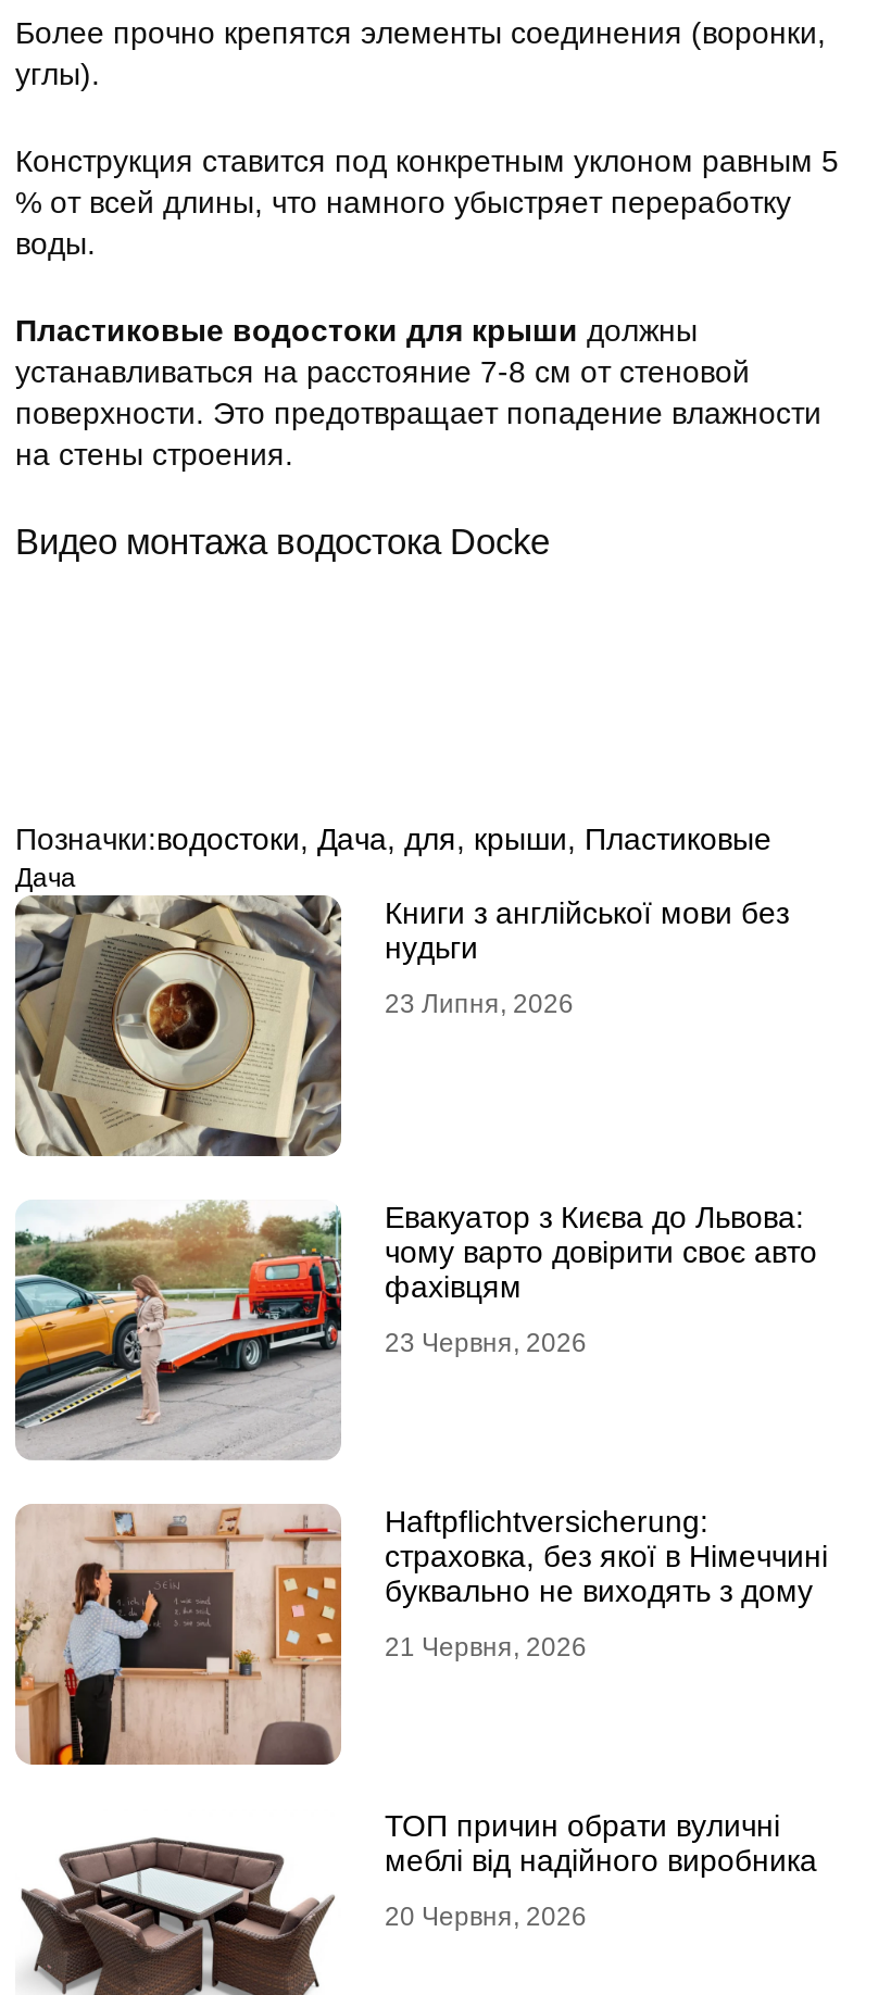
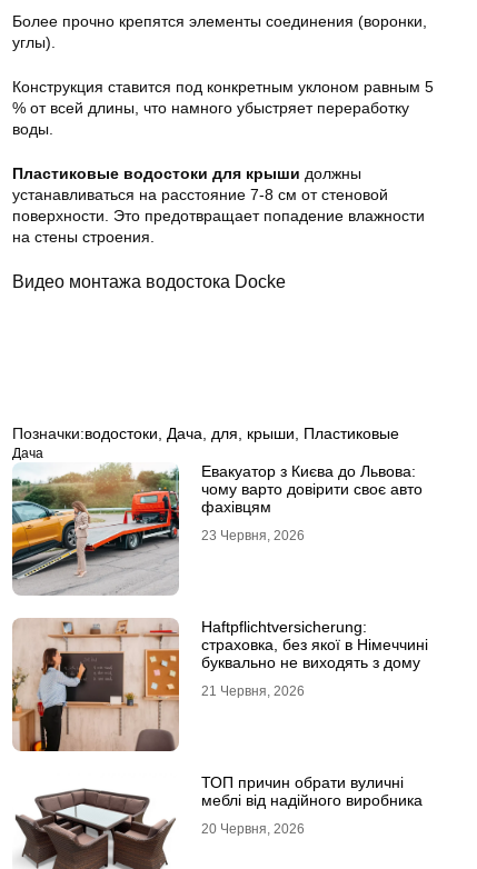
- [image]
- Книги з англійської мови без
- нудьги
- 23 Липня, 2026
